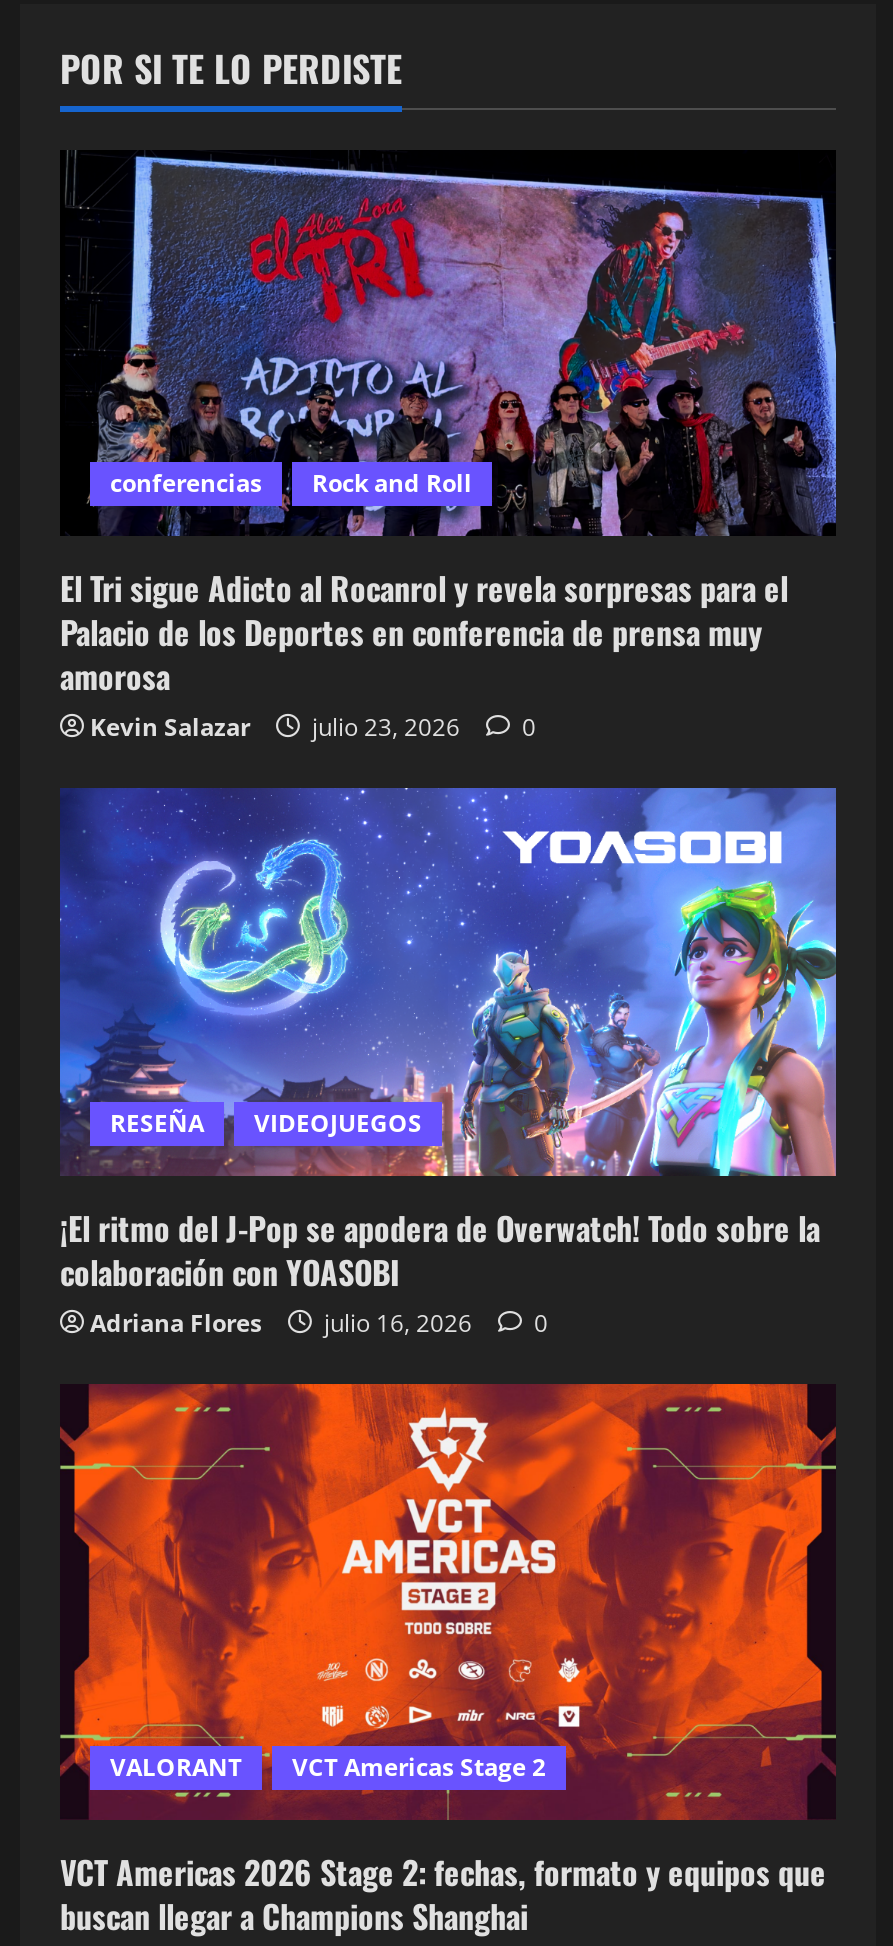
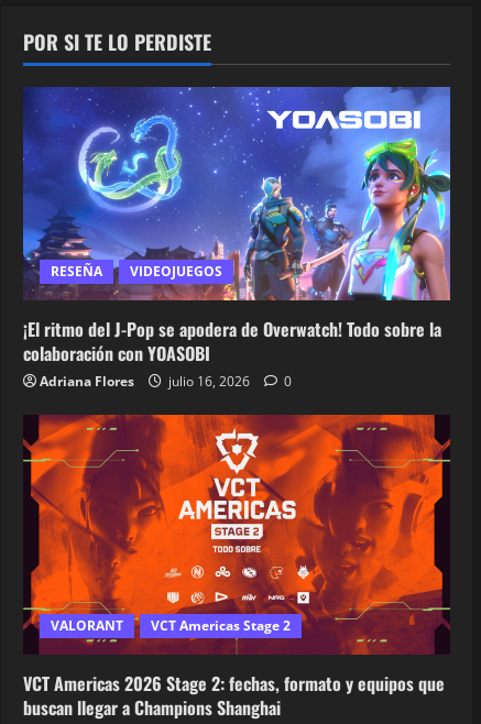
- [image]
- conferencias
- Rock and Roll
- El Tri sigue Adicto al Rocanrol y revela sorpresas para el
- Palacio de los Deportes en conferencia de prensa muy
- amorosa
- Kevin Salazar
- julio 23, 2026
- 0
